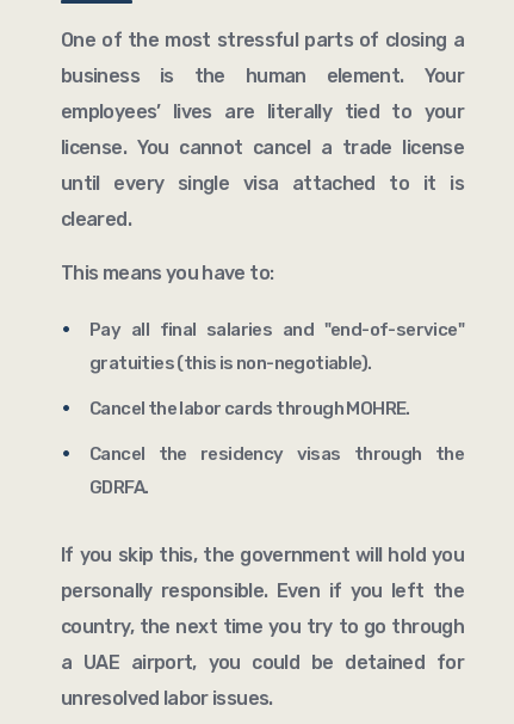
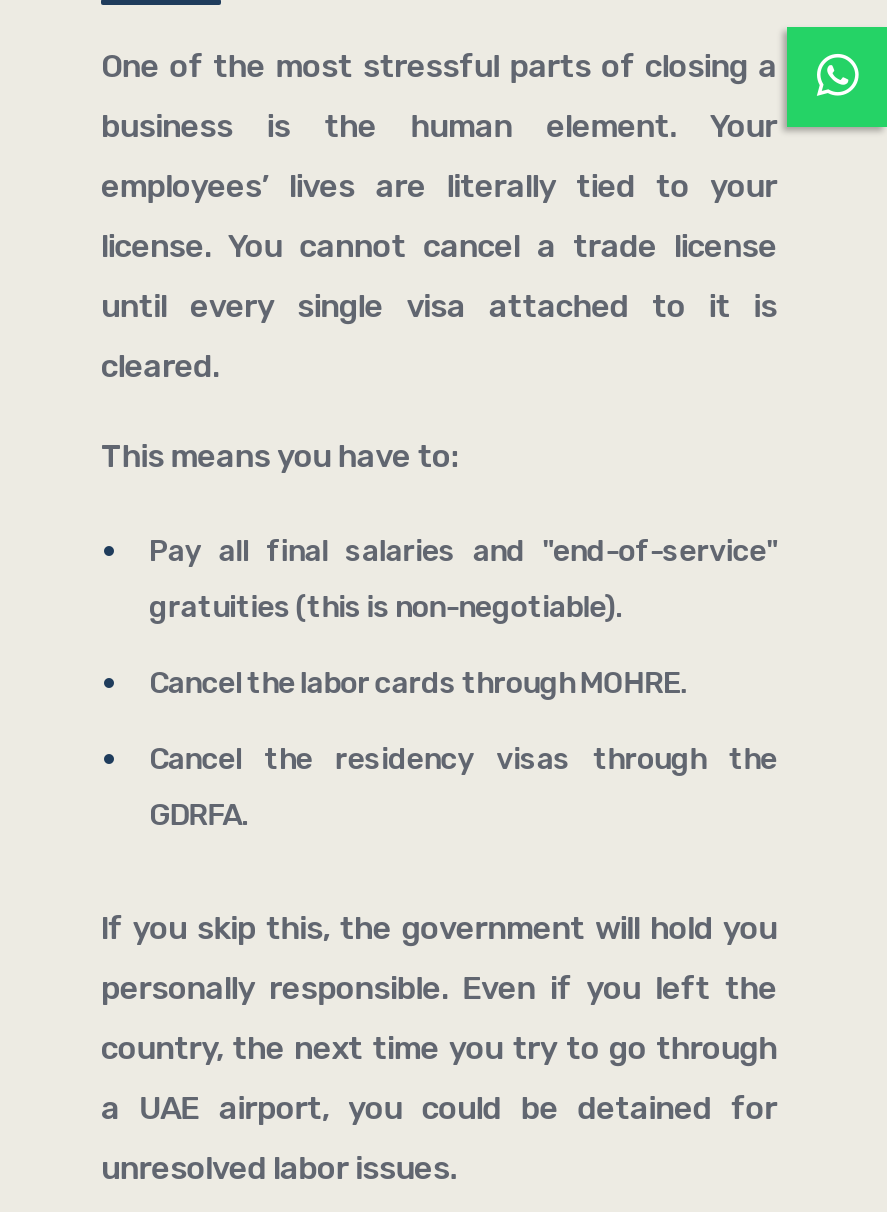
+ [image]
